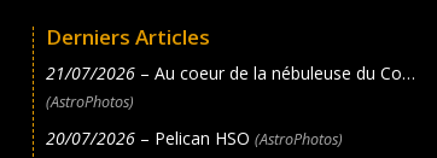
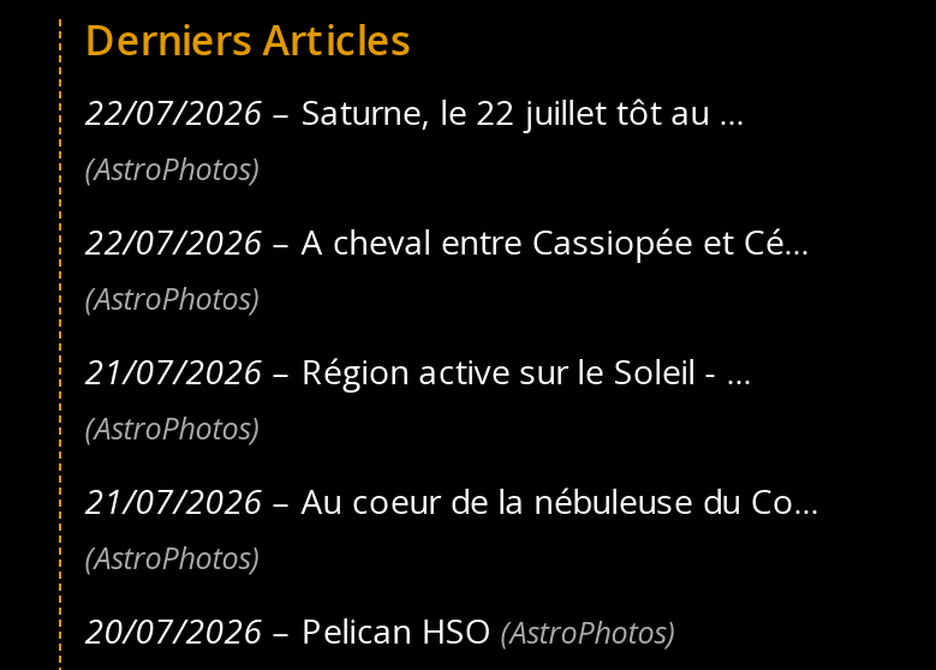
+ 22/07/2026 – Saturne, le 22 juillet tôt au …
+ (AstroPhotos)
+ 22/07/2026 – A cheval entre Cassiopée et Cé…
+ (AstroPhotos)
+ 21/07/2026 – Région active sur le Soleil - …
+ (AstroPhotos)
